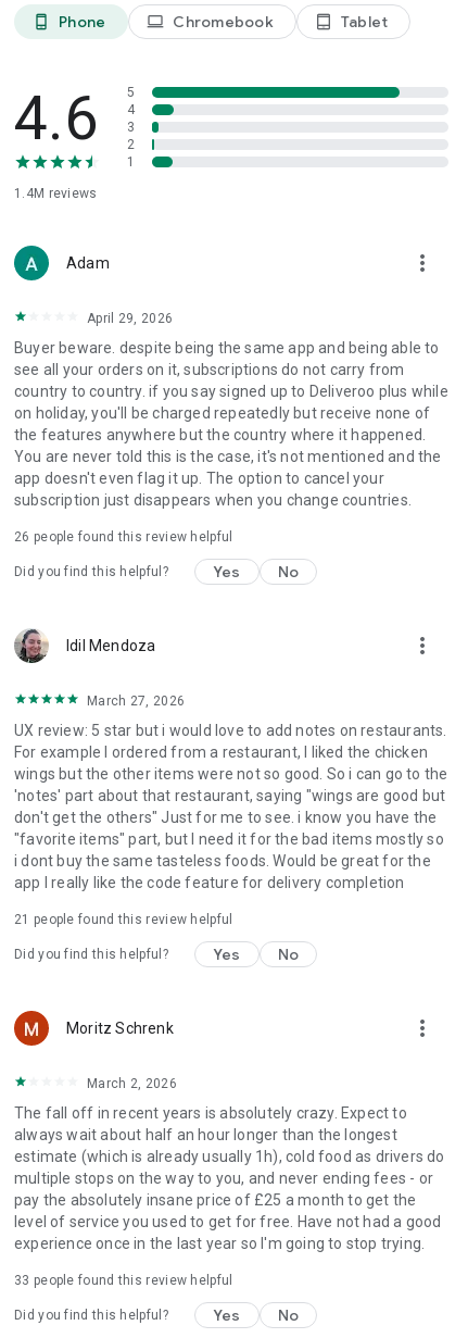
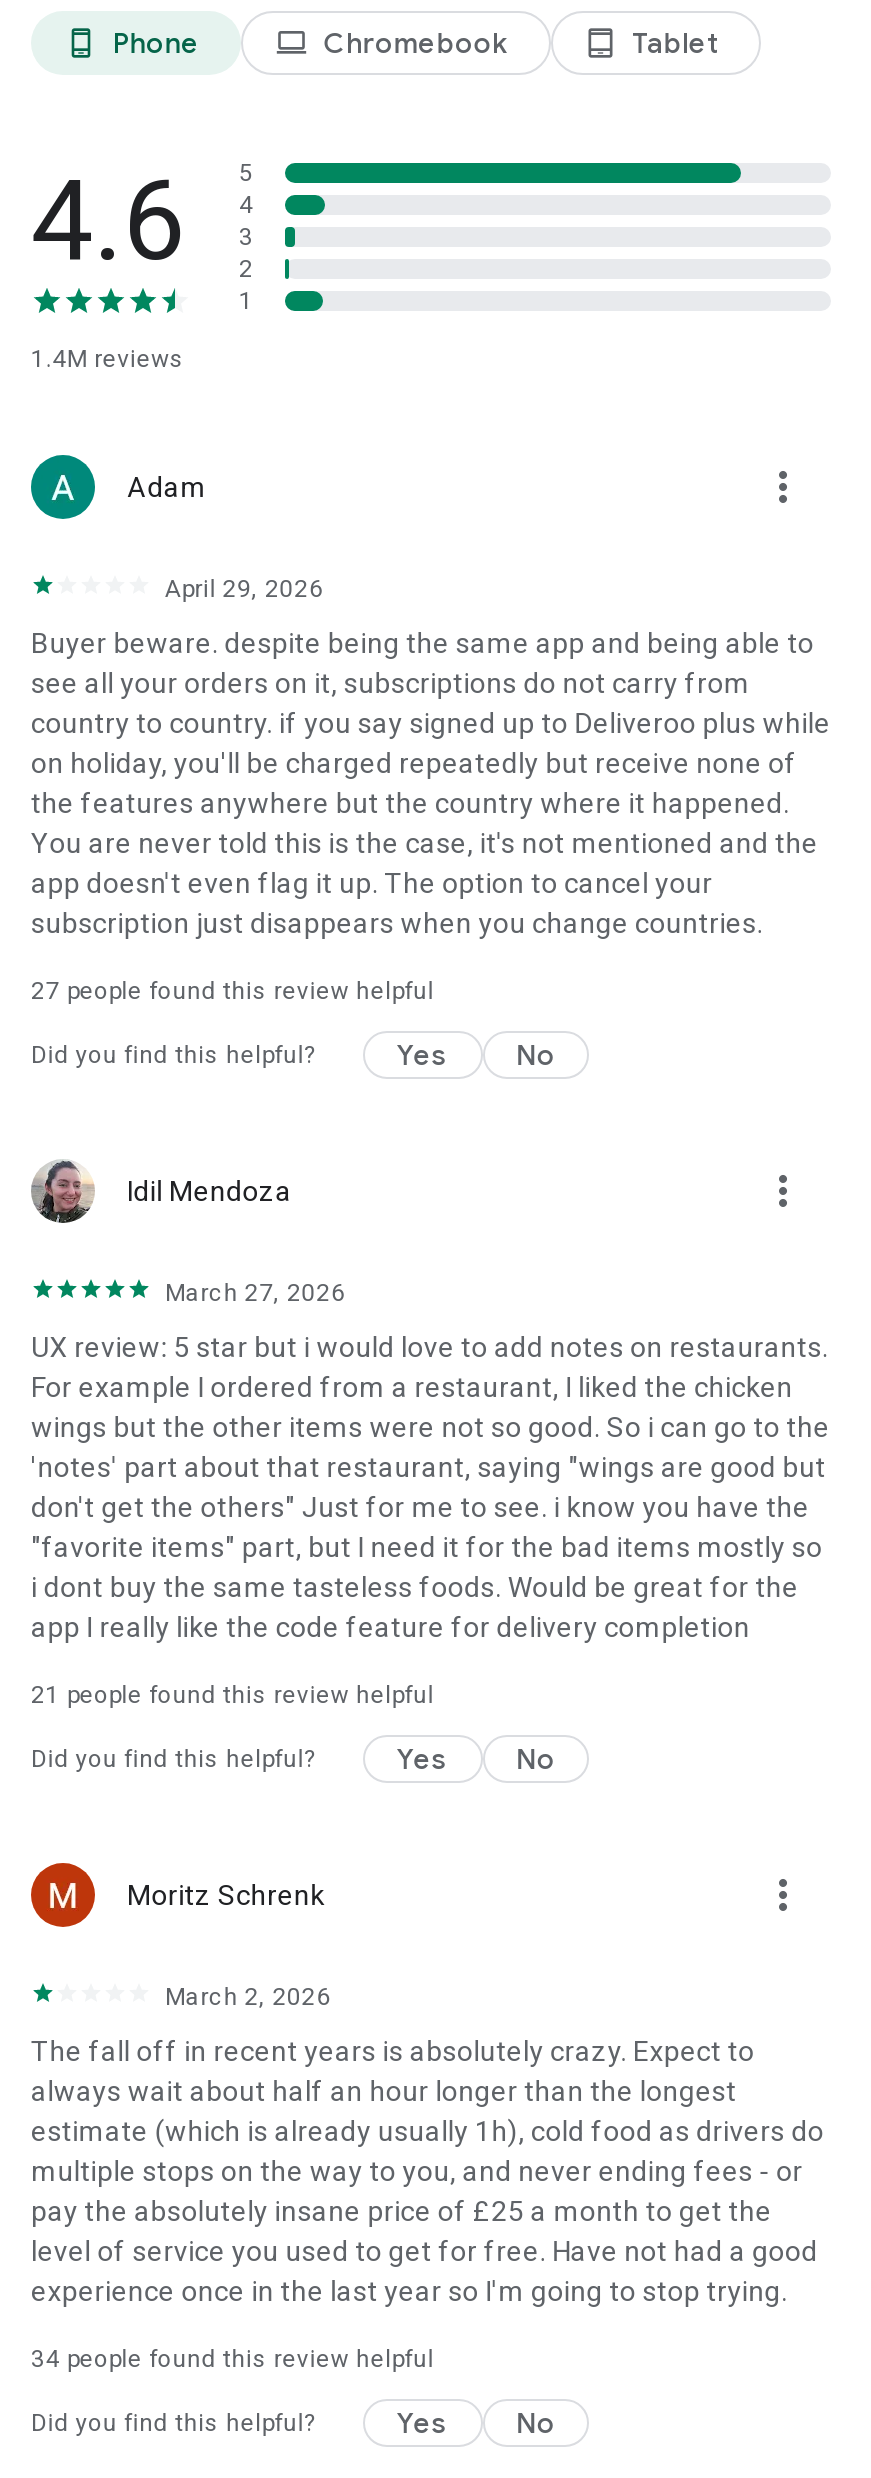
- 26 people found this review helpful
+ 27 people found this review helpful

- 33 people found this review helpful
+ 34 people found this review helpful
